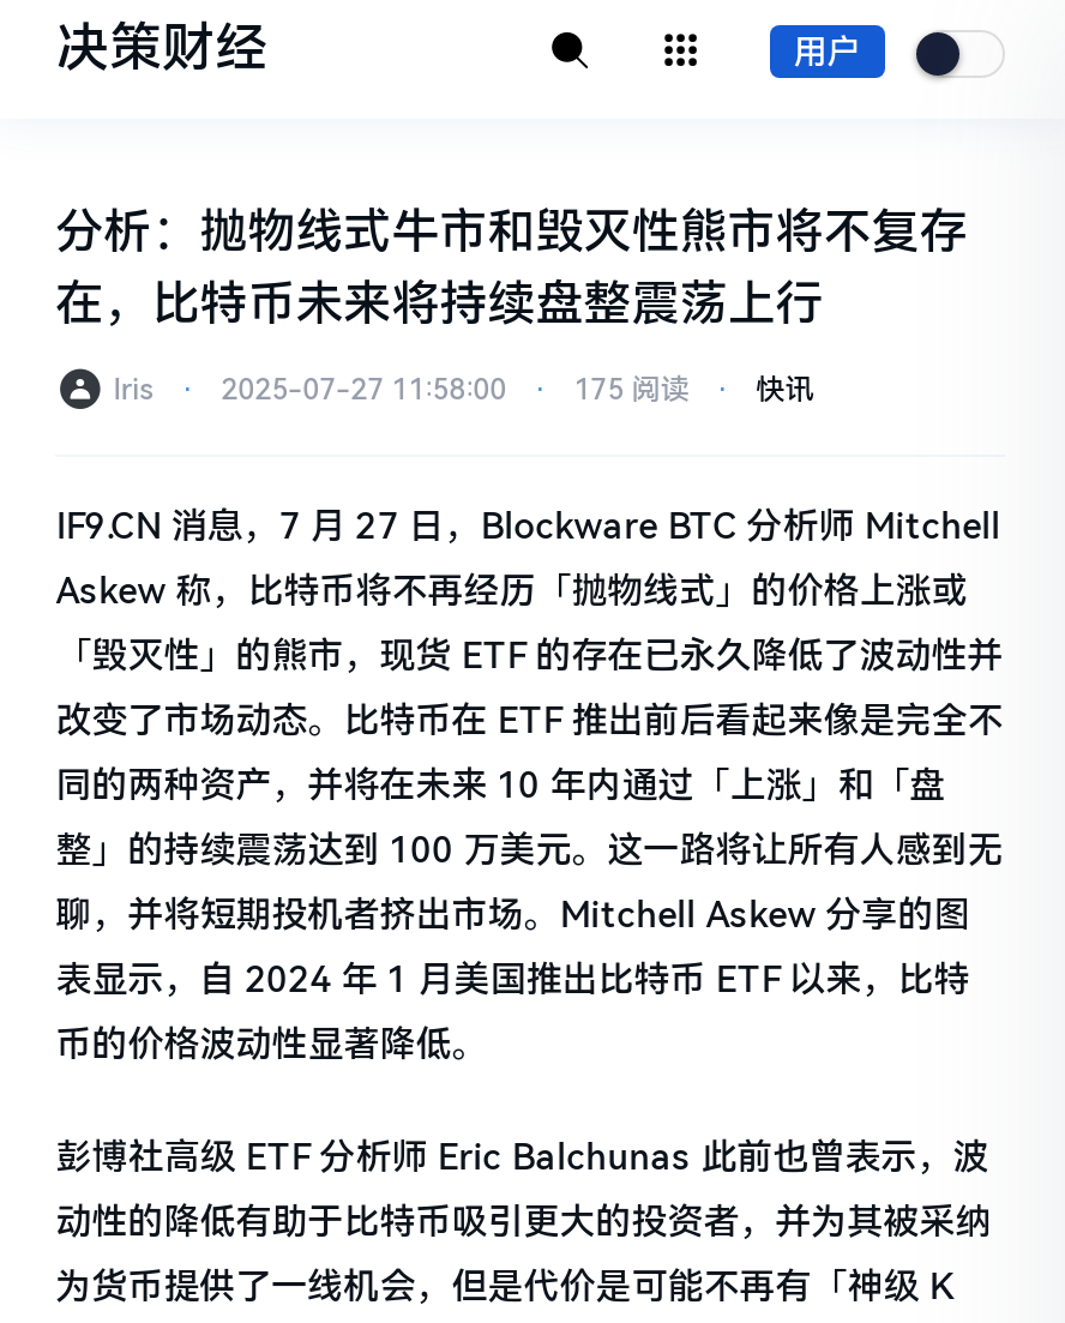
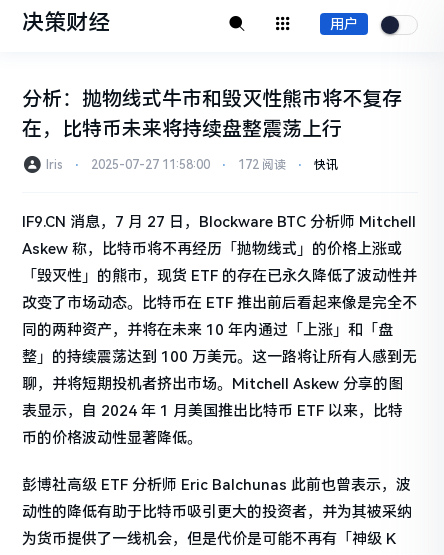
- 175 阅读
+ 172 阅读
